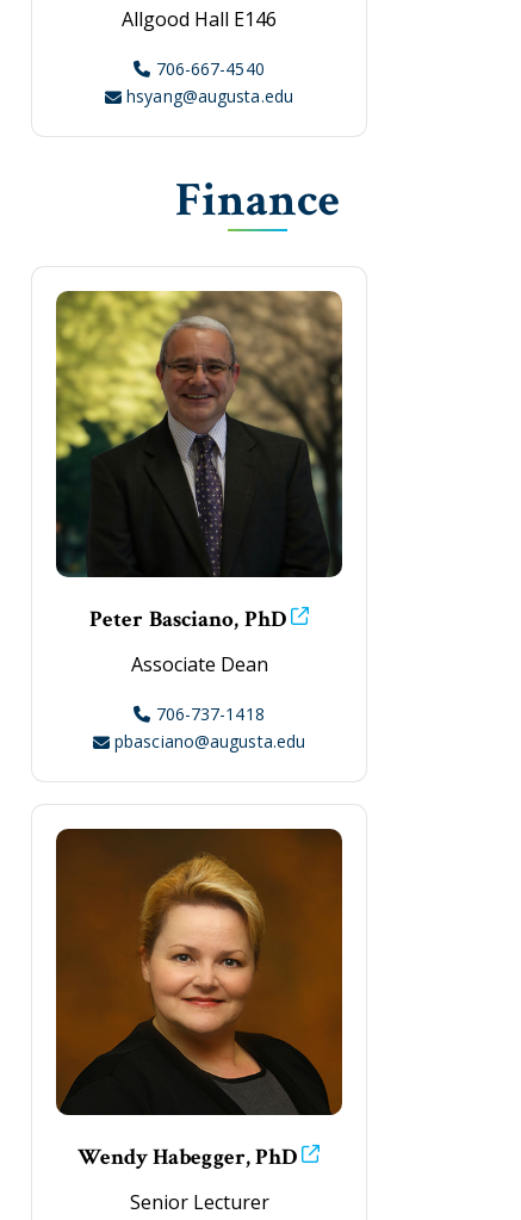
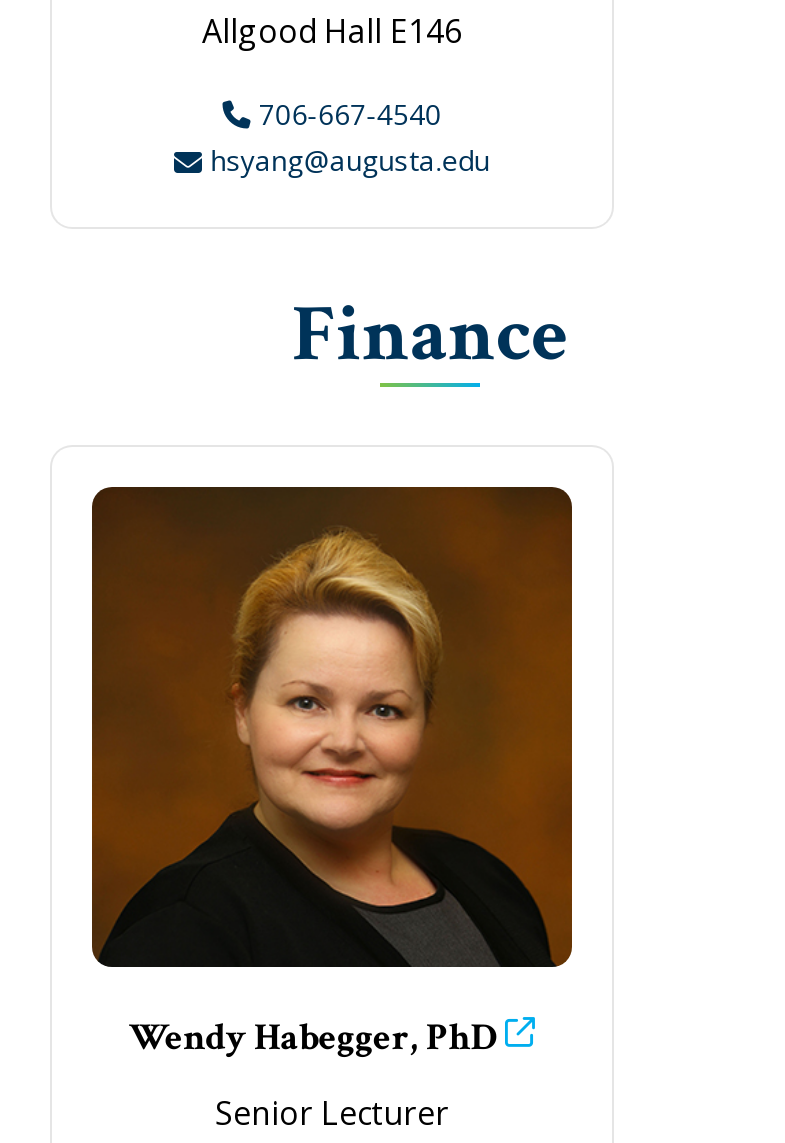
- [image]
- Peter Basciano, PhD
- Associate Dean
- 706-737-1418
- pbasciano@augusta.edu
